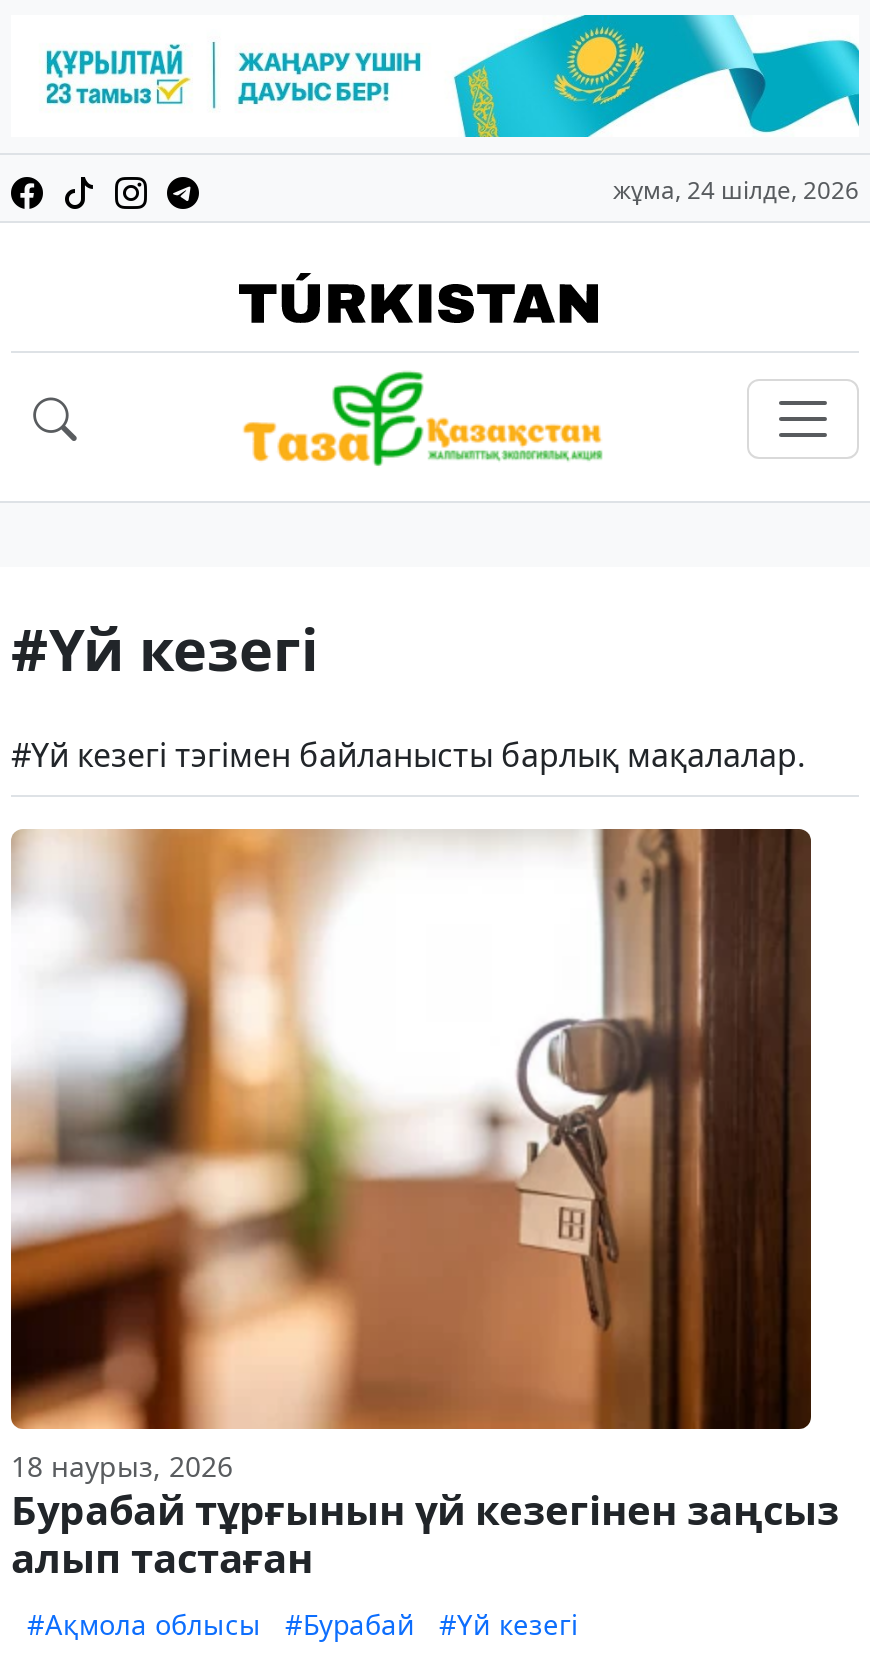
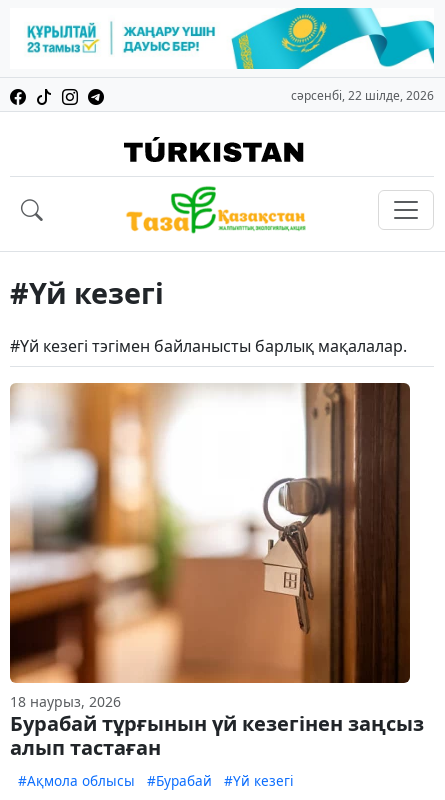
- жұма, 24 шілде, 2026
+ сәрсенбі, 22 шілде, 2026
